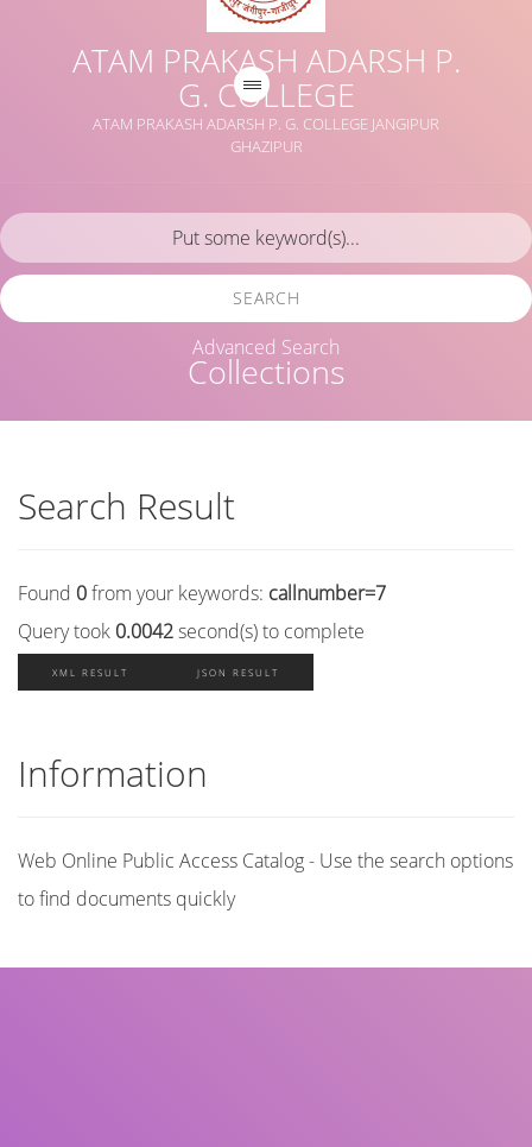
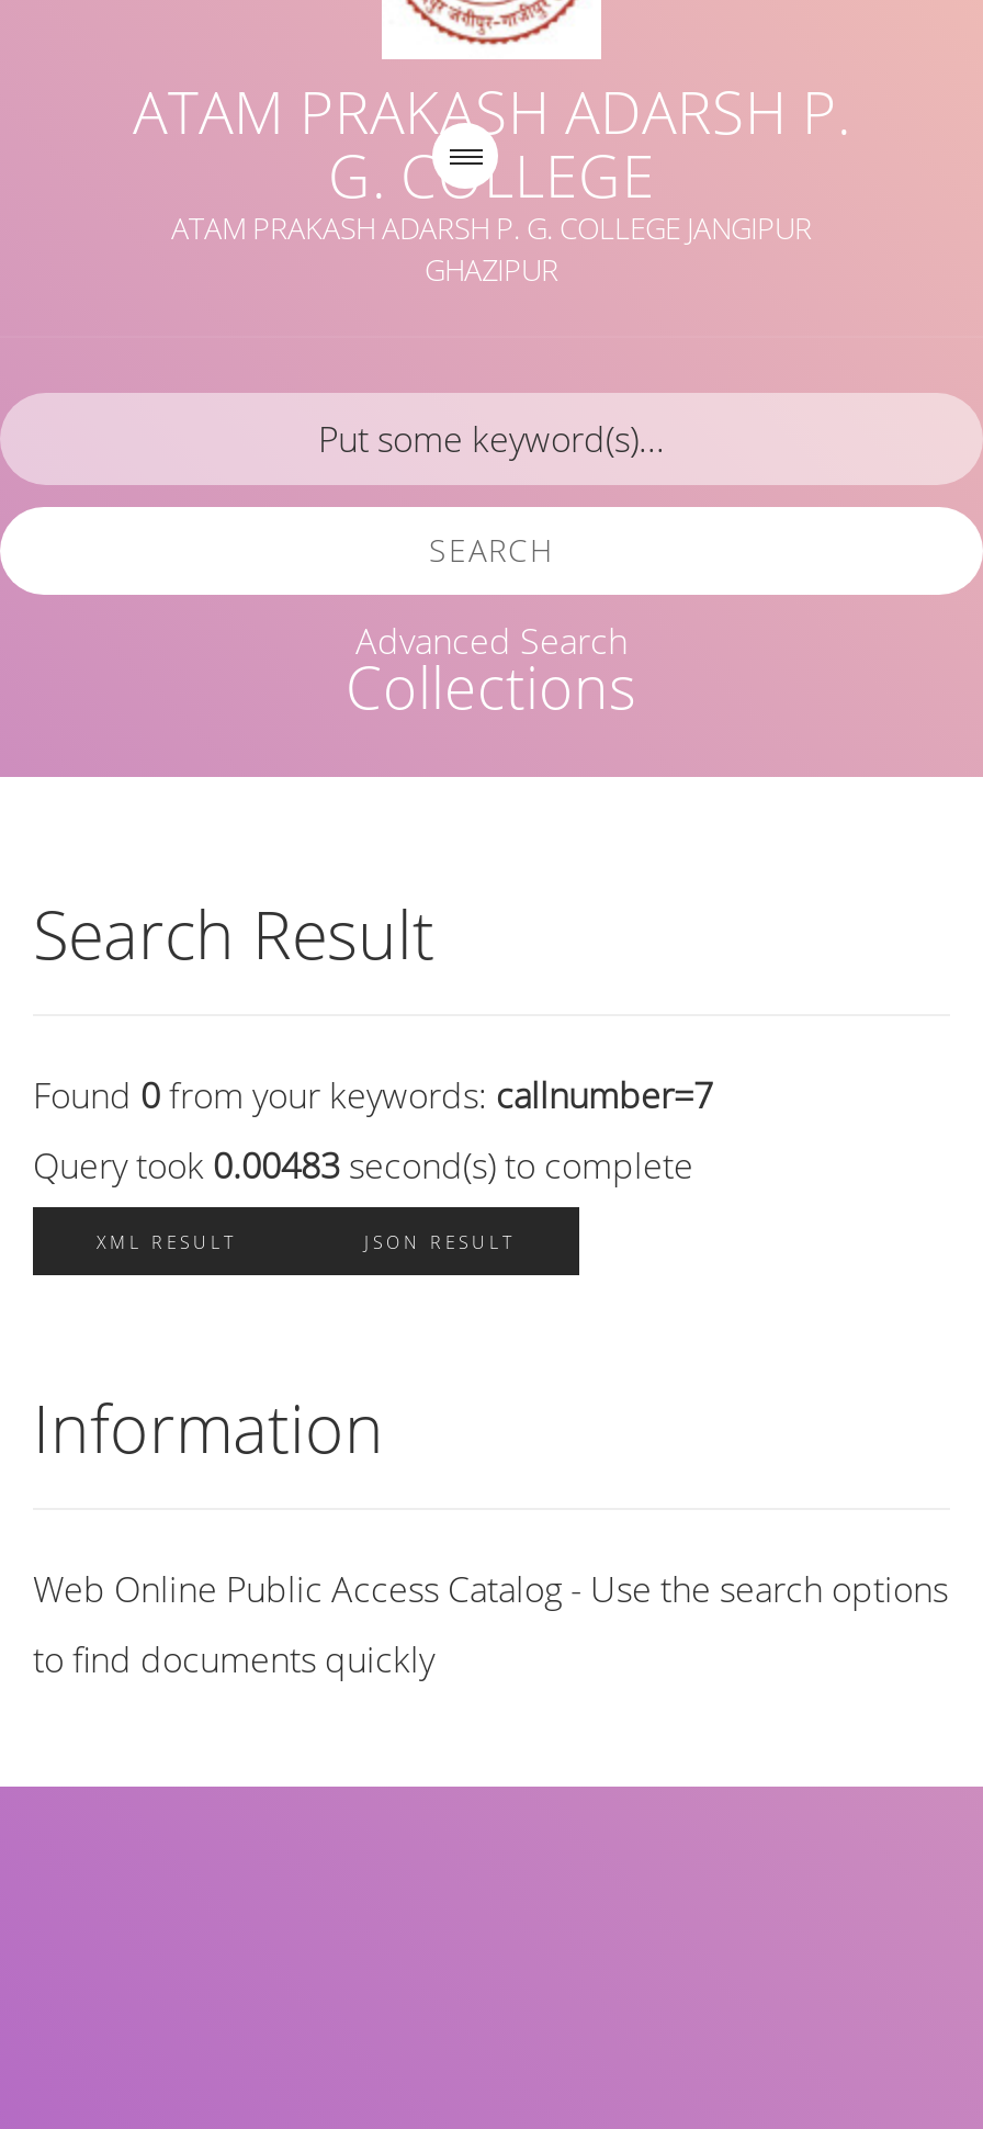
- Query took 0.0042 second(s) to complete
+ Query took 0.00483 second(s) to complete
